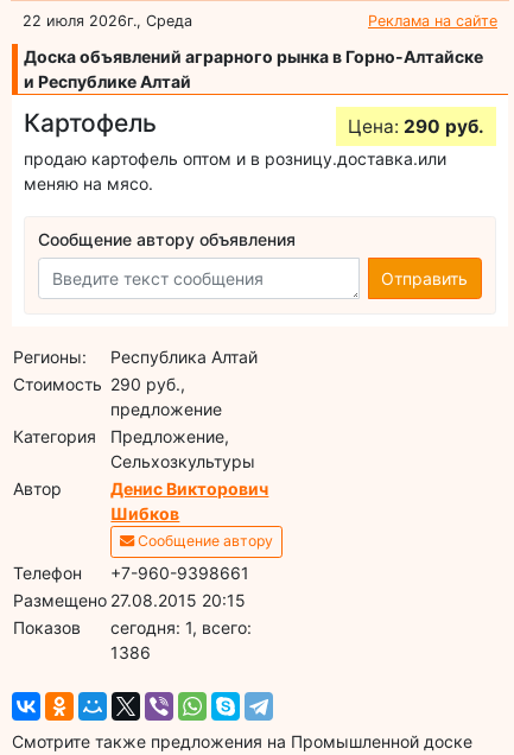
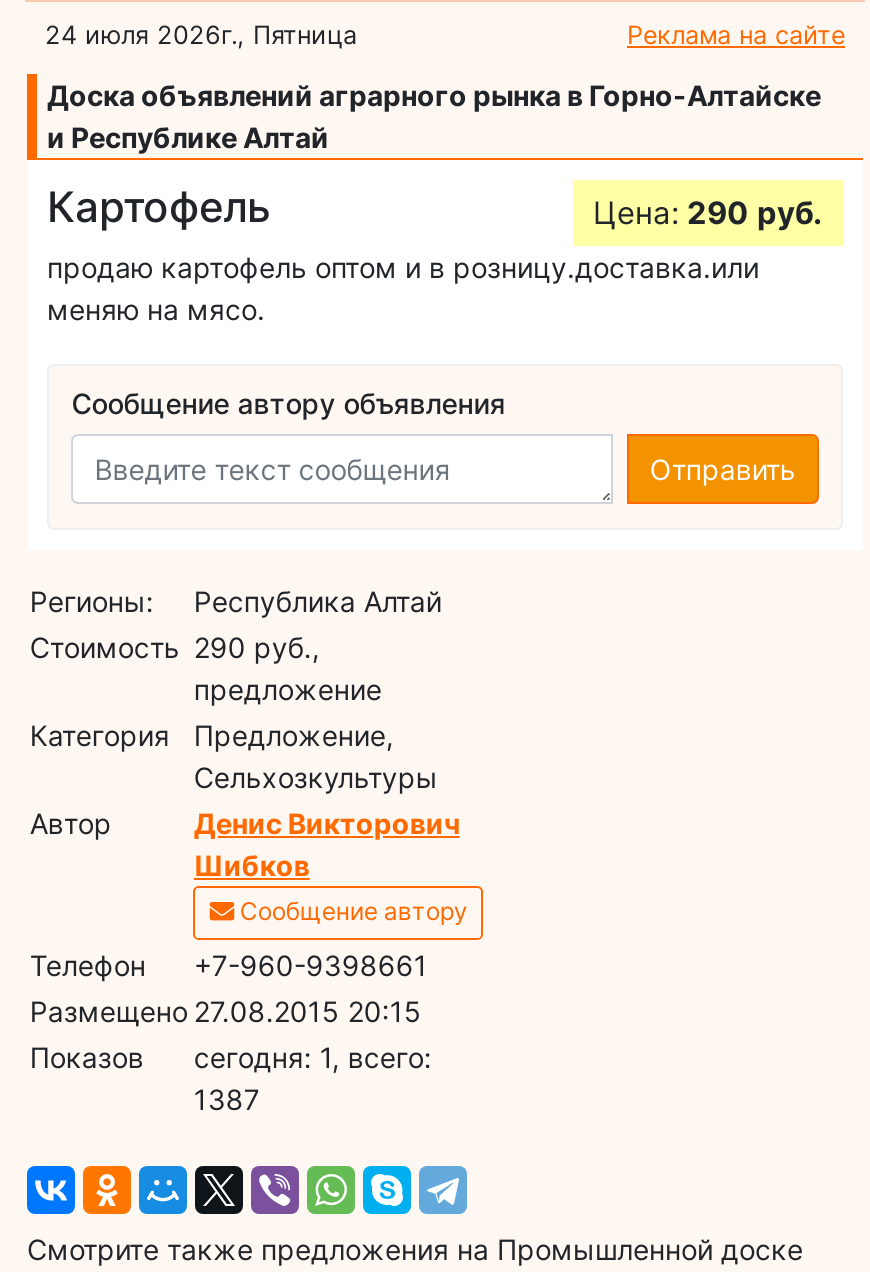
- 22 июля 2026г., Среда
+ 24 июля 2026г., Пятница

- 1386
+ 1387
